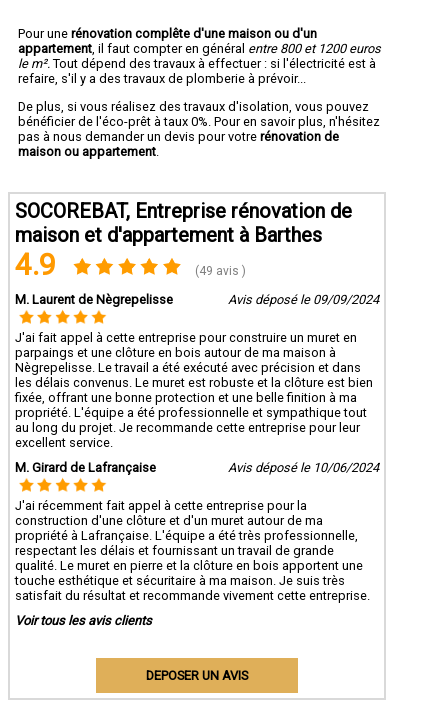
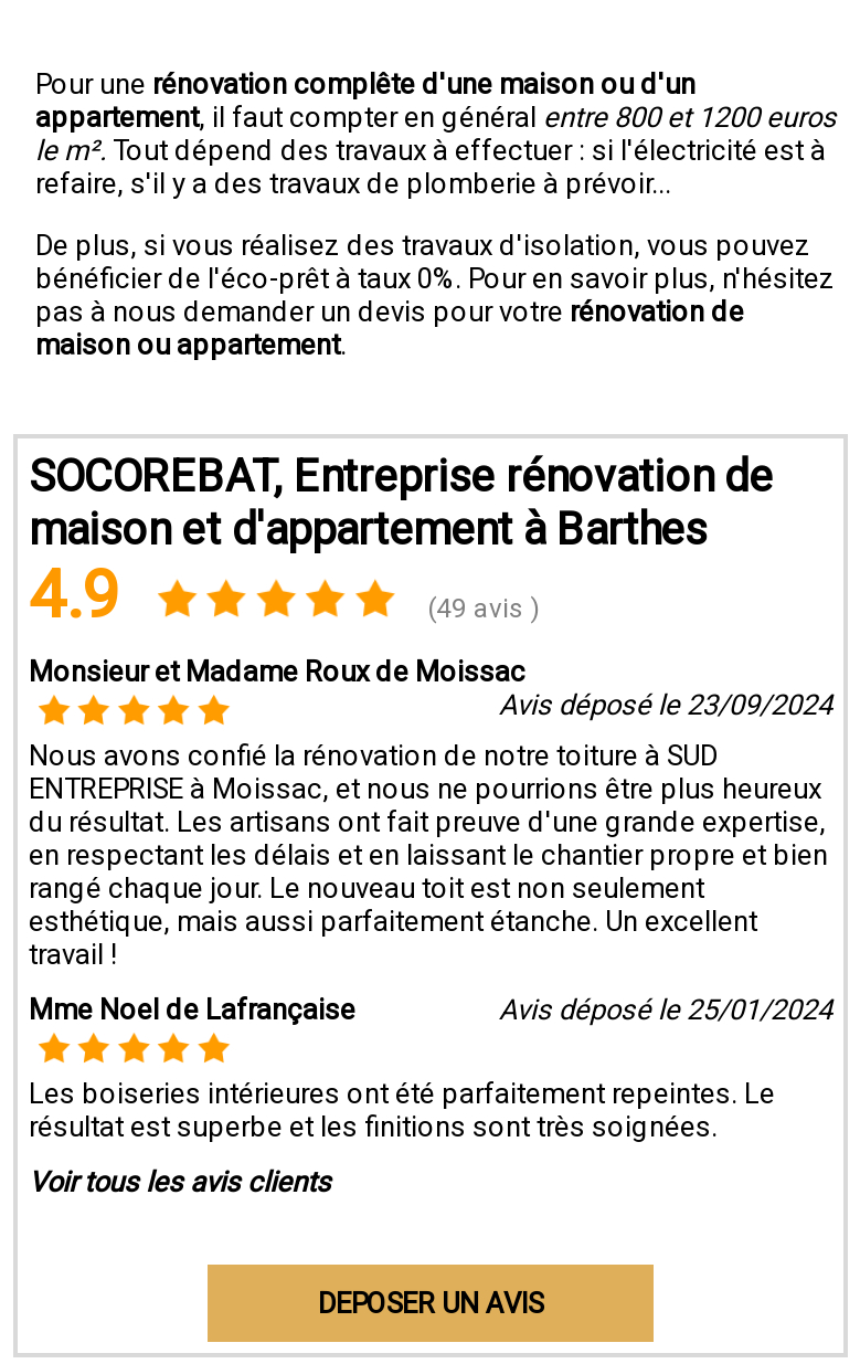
- M. Laurent de Nègrepelisse
- Avis déposé le 09/09/2024
+ Monsieur et Madame Roux de Moissac
+ Avis déposé le 23/09/2024

- J'ai fait appel à cette entreprise pour construire un muret en
- parpaings et une clôture en bois autour de ma maison à
- Nègrepelisse. Le travail a été exécuté avec précision et dans
- les délais convenus. Le muret est robuste et la clôture est bien
- fixée, offrant une bonne protection et une belle finition à ma
- propriété. L'équipe a été professionnelle et sympathique tout
- au long du projet. Je recommande cette entreprise pour leur
- excellent service.
+ Nous avons confié la rénovation de notre toiture à SUD
+ ENTREPRISE à Moissac, et nous ne pourrions être plus heureux
+ du résultat. Les artisans ont fait preuve d'une grande expertise,
+ en respectant les délais et en laissant le chantier propre et bien
+ rangé chaque jour. Le nouveau toit est non seulement
+ esthétique, mais aussi parfaitement étanche. Un excellent
+ travail !

- M. Girard de Lafrançaise
- Avis déposé le 10/06/2024
+ Mme Noel de Lafrançaise
+ Avis déposé le 25/01/2024

- J'ai récemment fait appel à cette entreprise pour la
- construction d'une clôture et d'un muret autour de ma
- propriété à Lafrançaise. L'équipe a été très professionnelle,
- respectant les délais et fournissant un travail de grande
- qualité. Le muret en pierre et la clôture en bois apportent une
- touche esthétique et sécuritaire à ma maison. Je suis très
- satisfait du résultat et recommande vivement cette entreprise.
+ Les boiseries intérieures ont été parfaitement repeintes. Le
+ résultat est superbe et les finitions sont très soignées.
